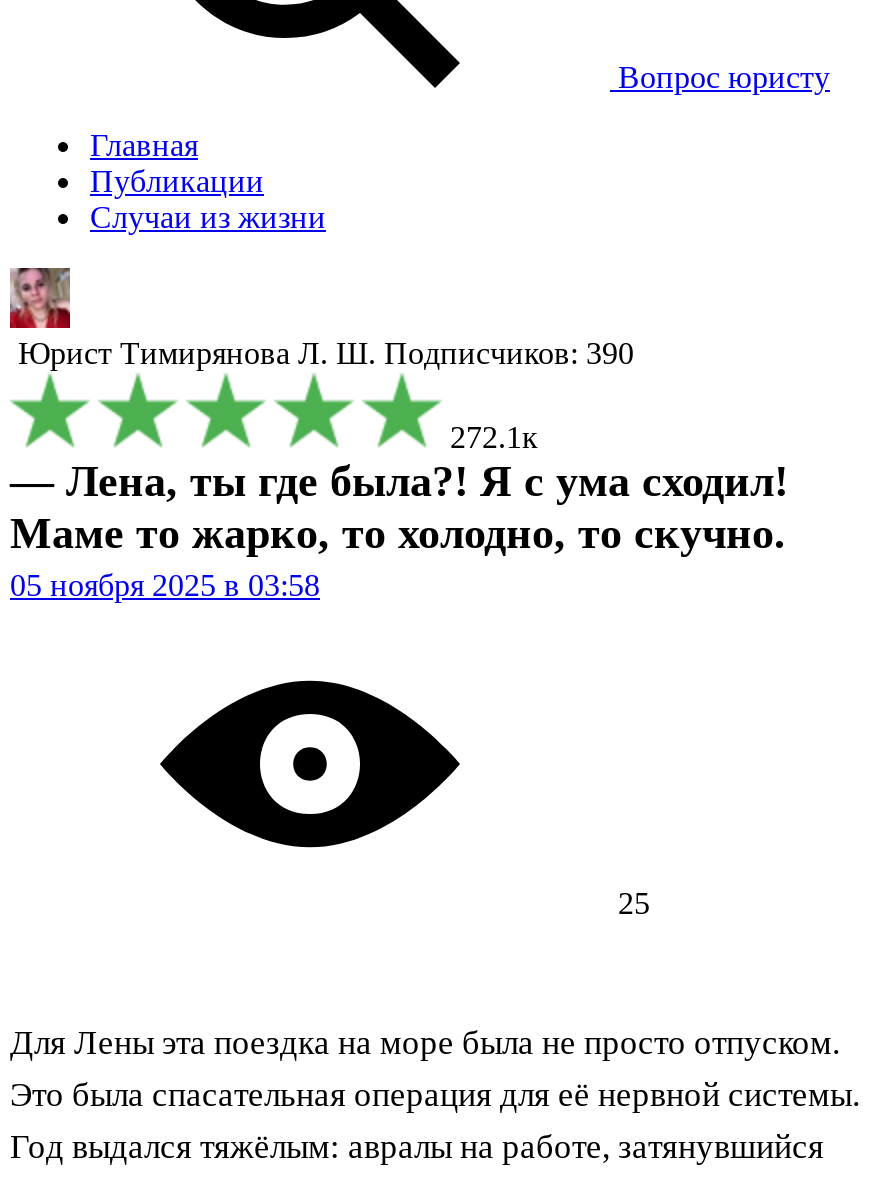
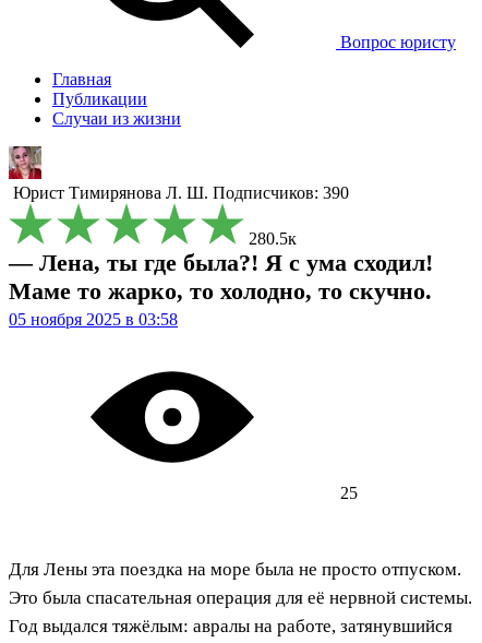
- 272.1к
+ 280.5к
